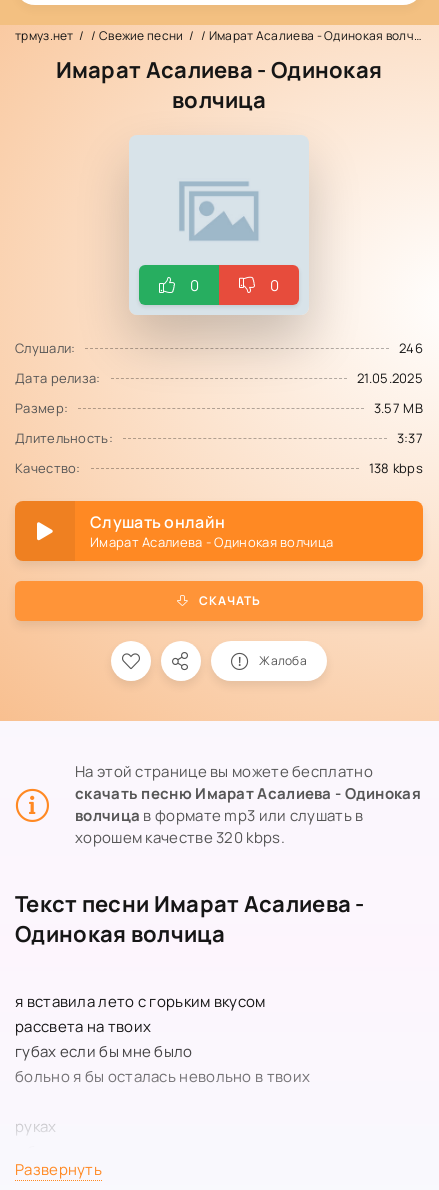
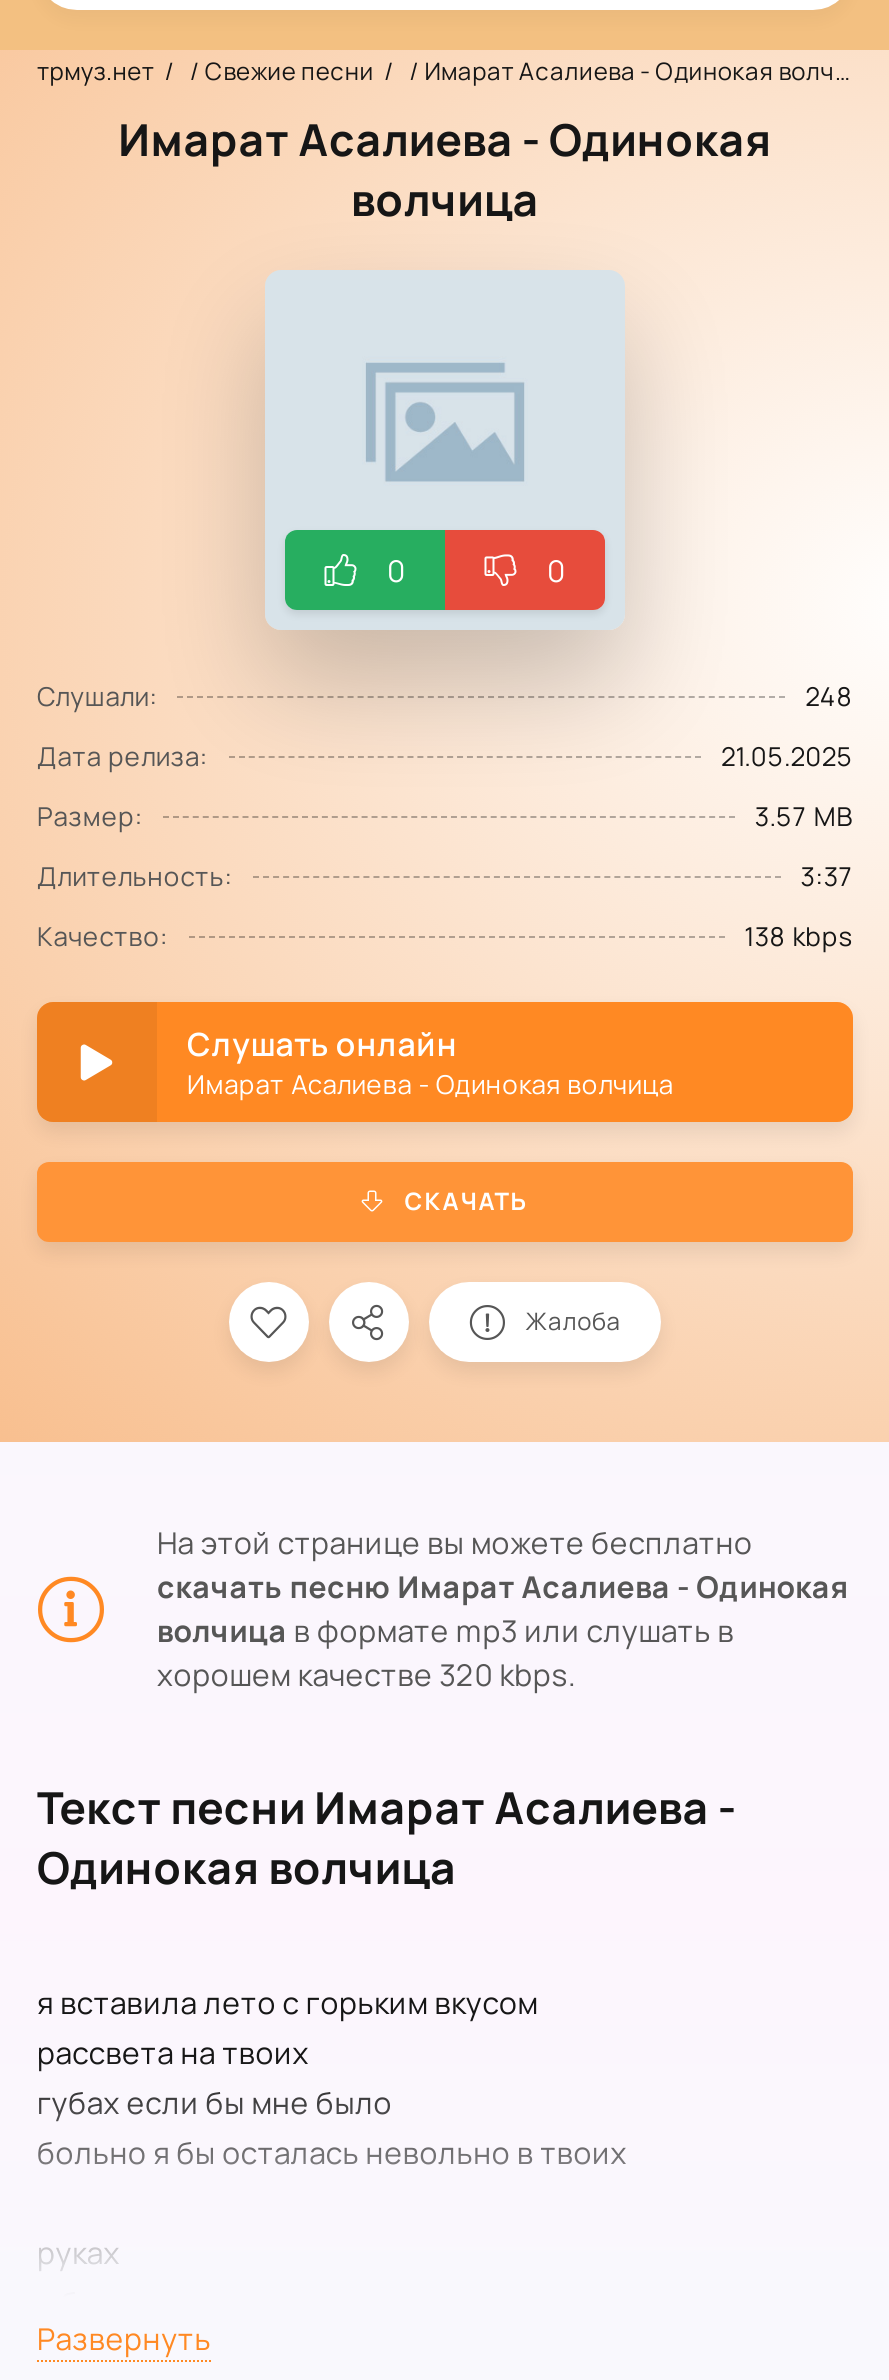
- 246
+ 248
